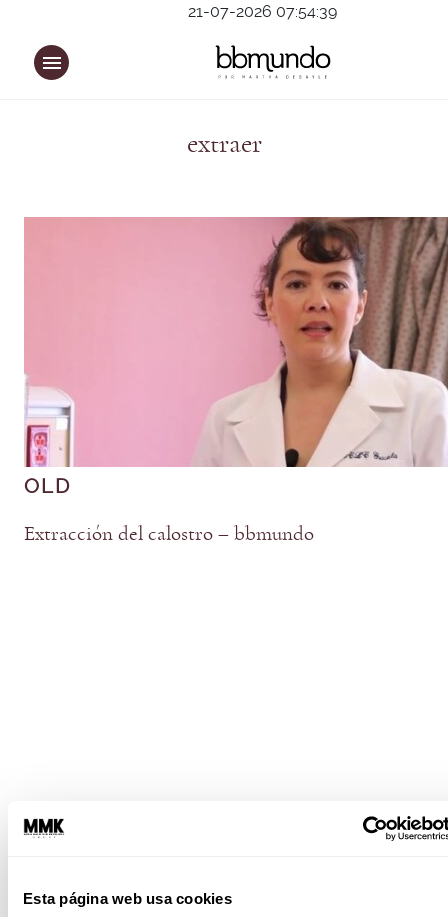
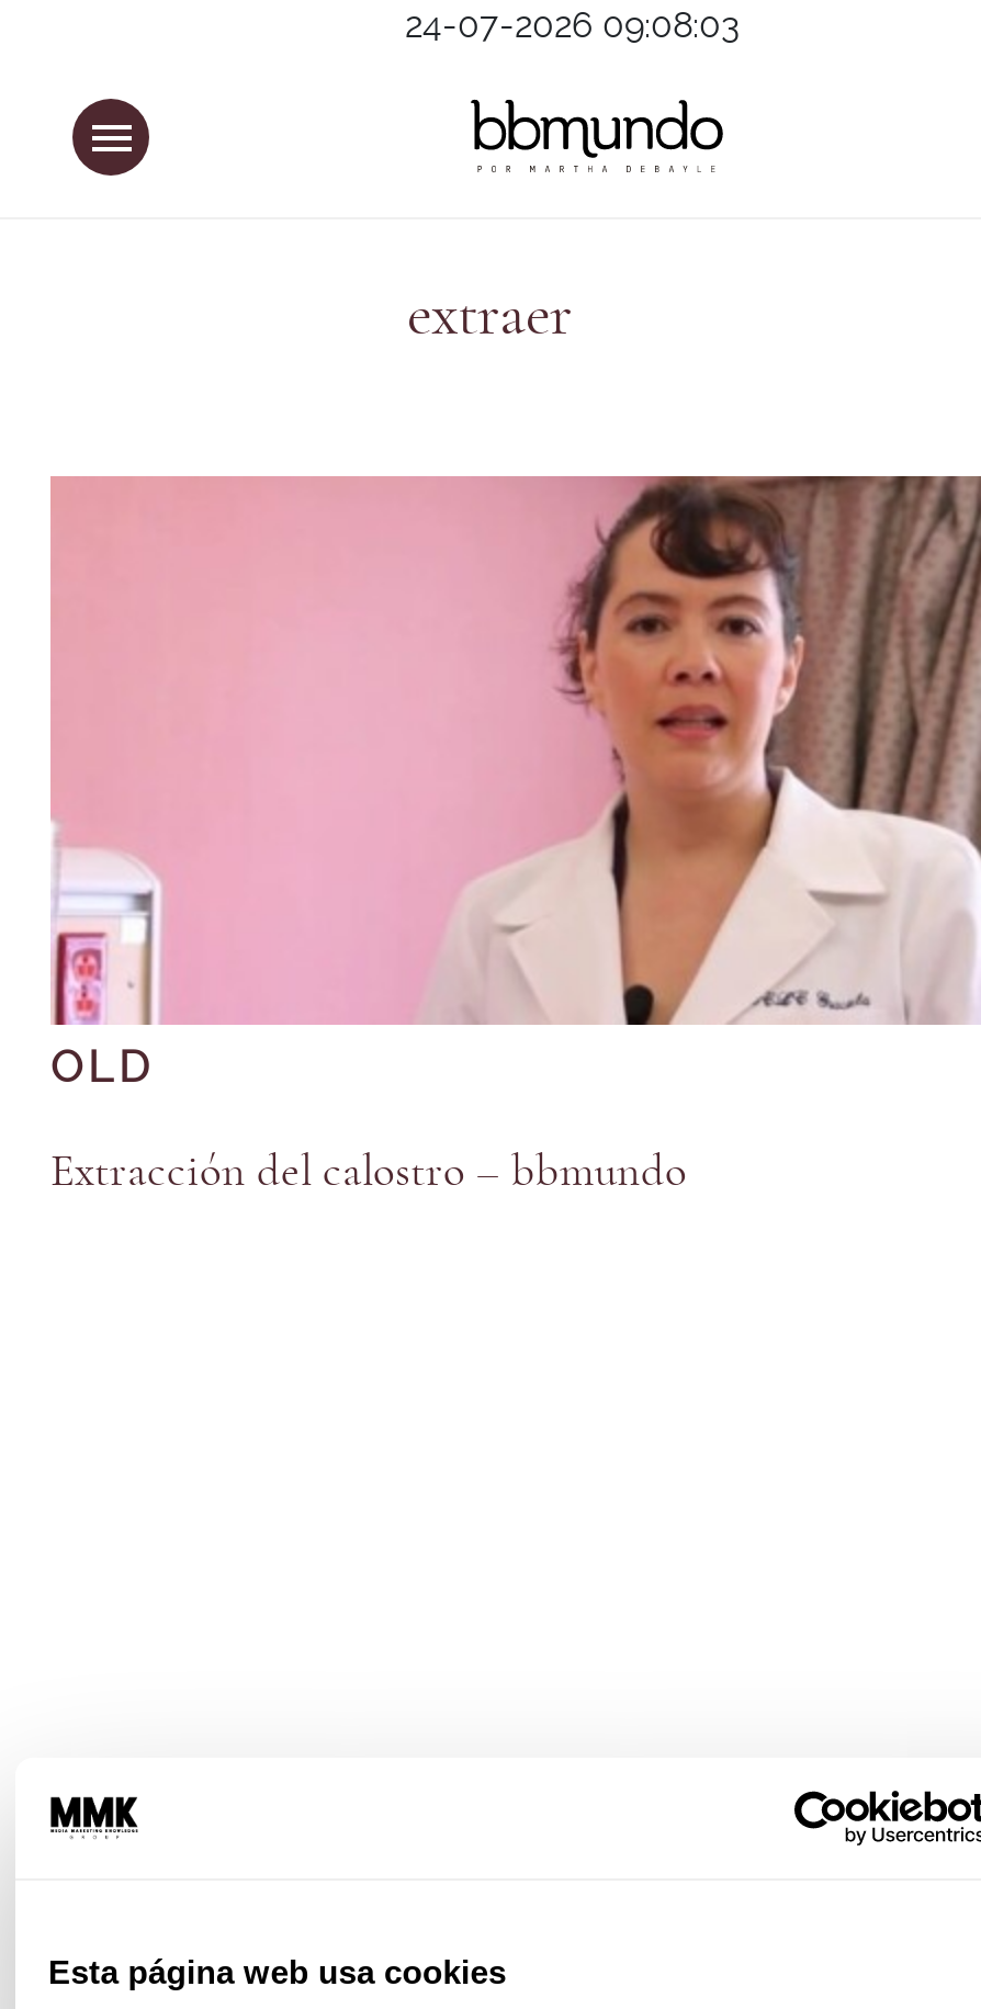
- 21-07-2026 07:54:39
+ 24-07-2026 09:08:03
